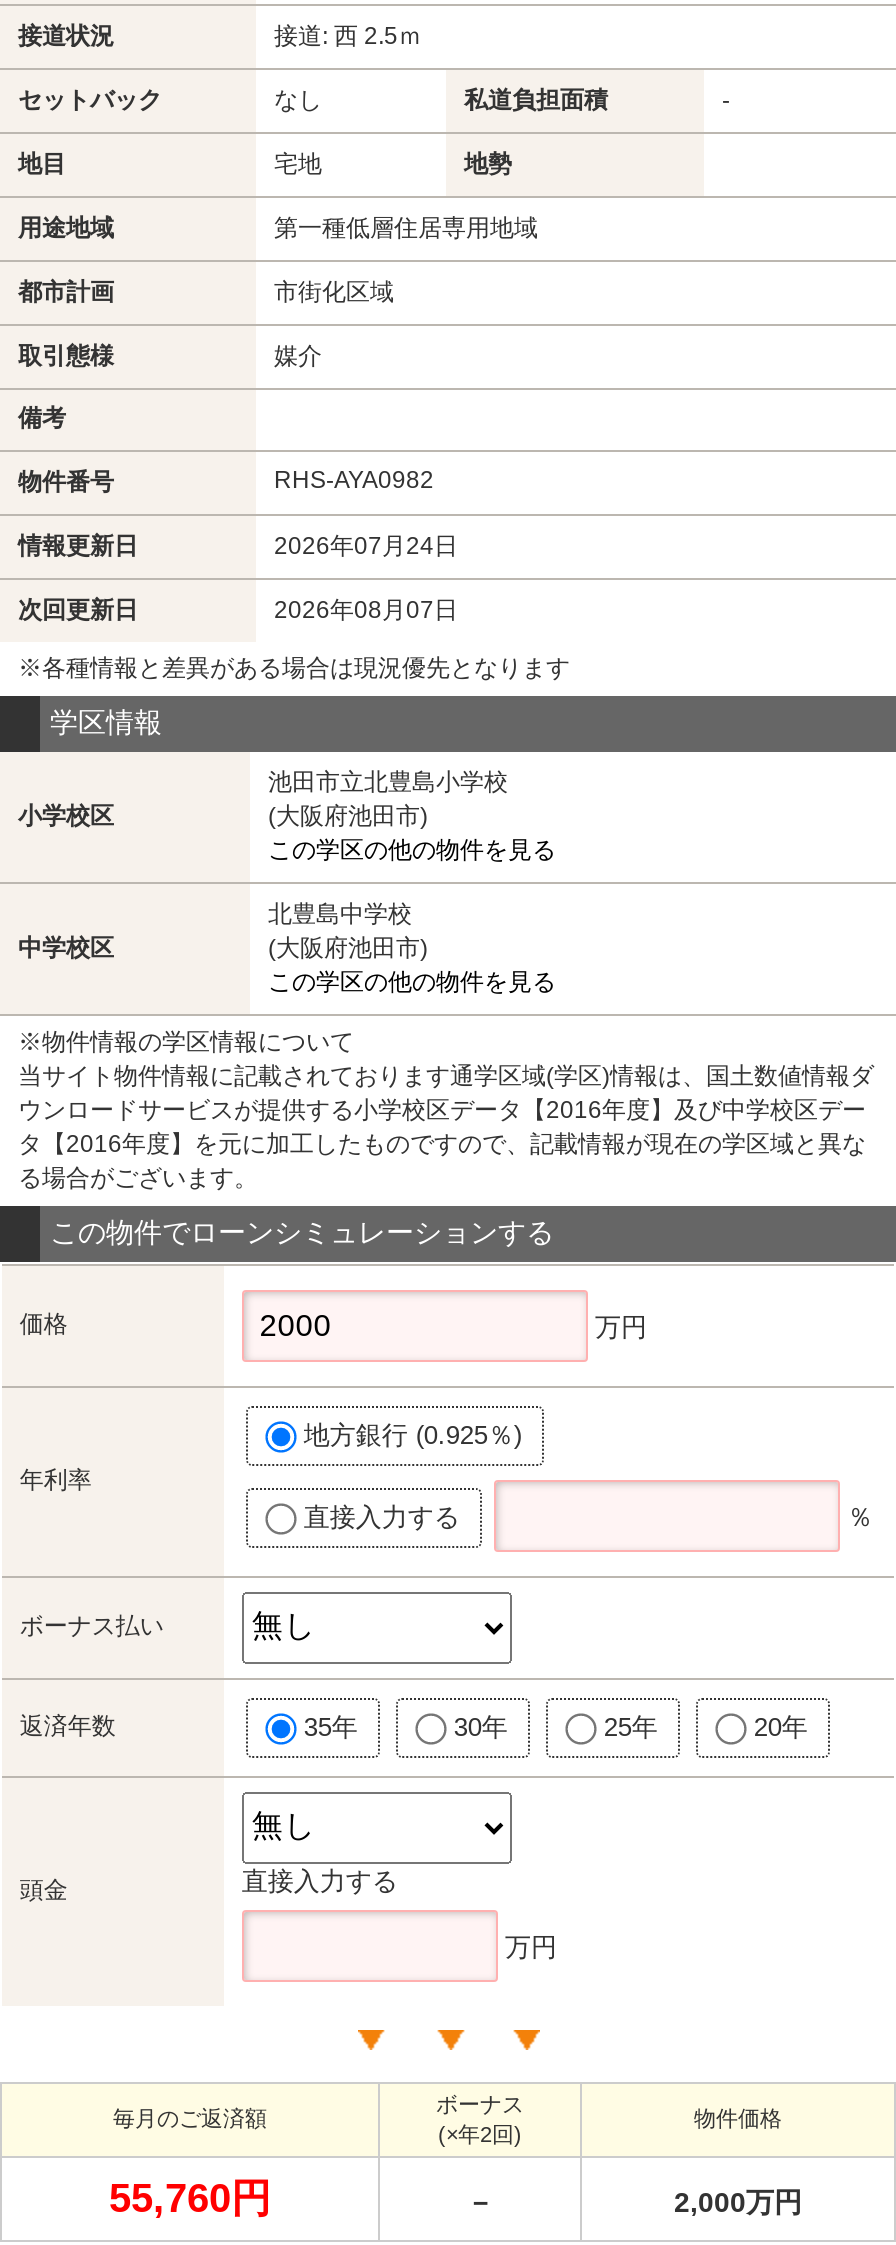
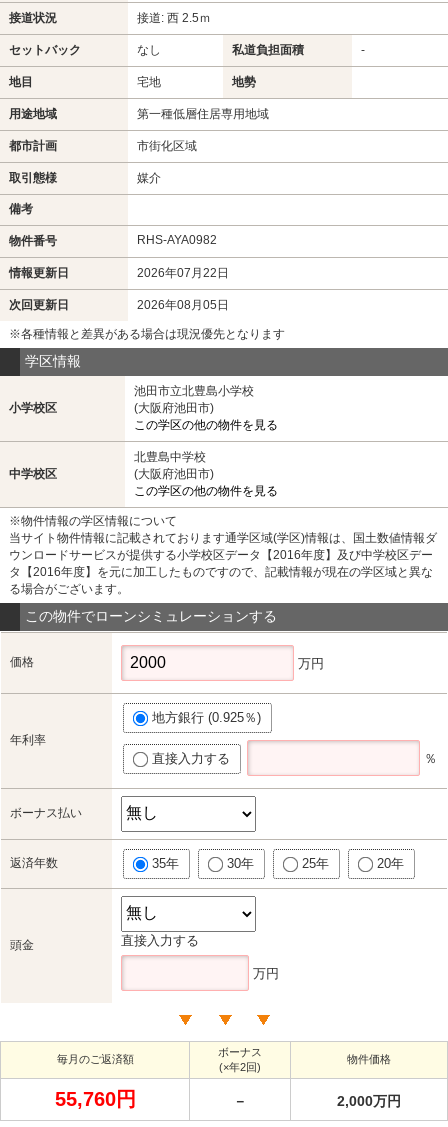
- 2026年07月24日
+ 2026年07月22日

- 2026年08月07日
+ 2026年08月05日
